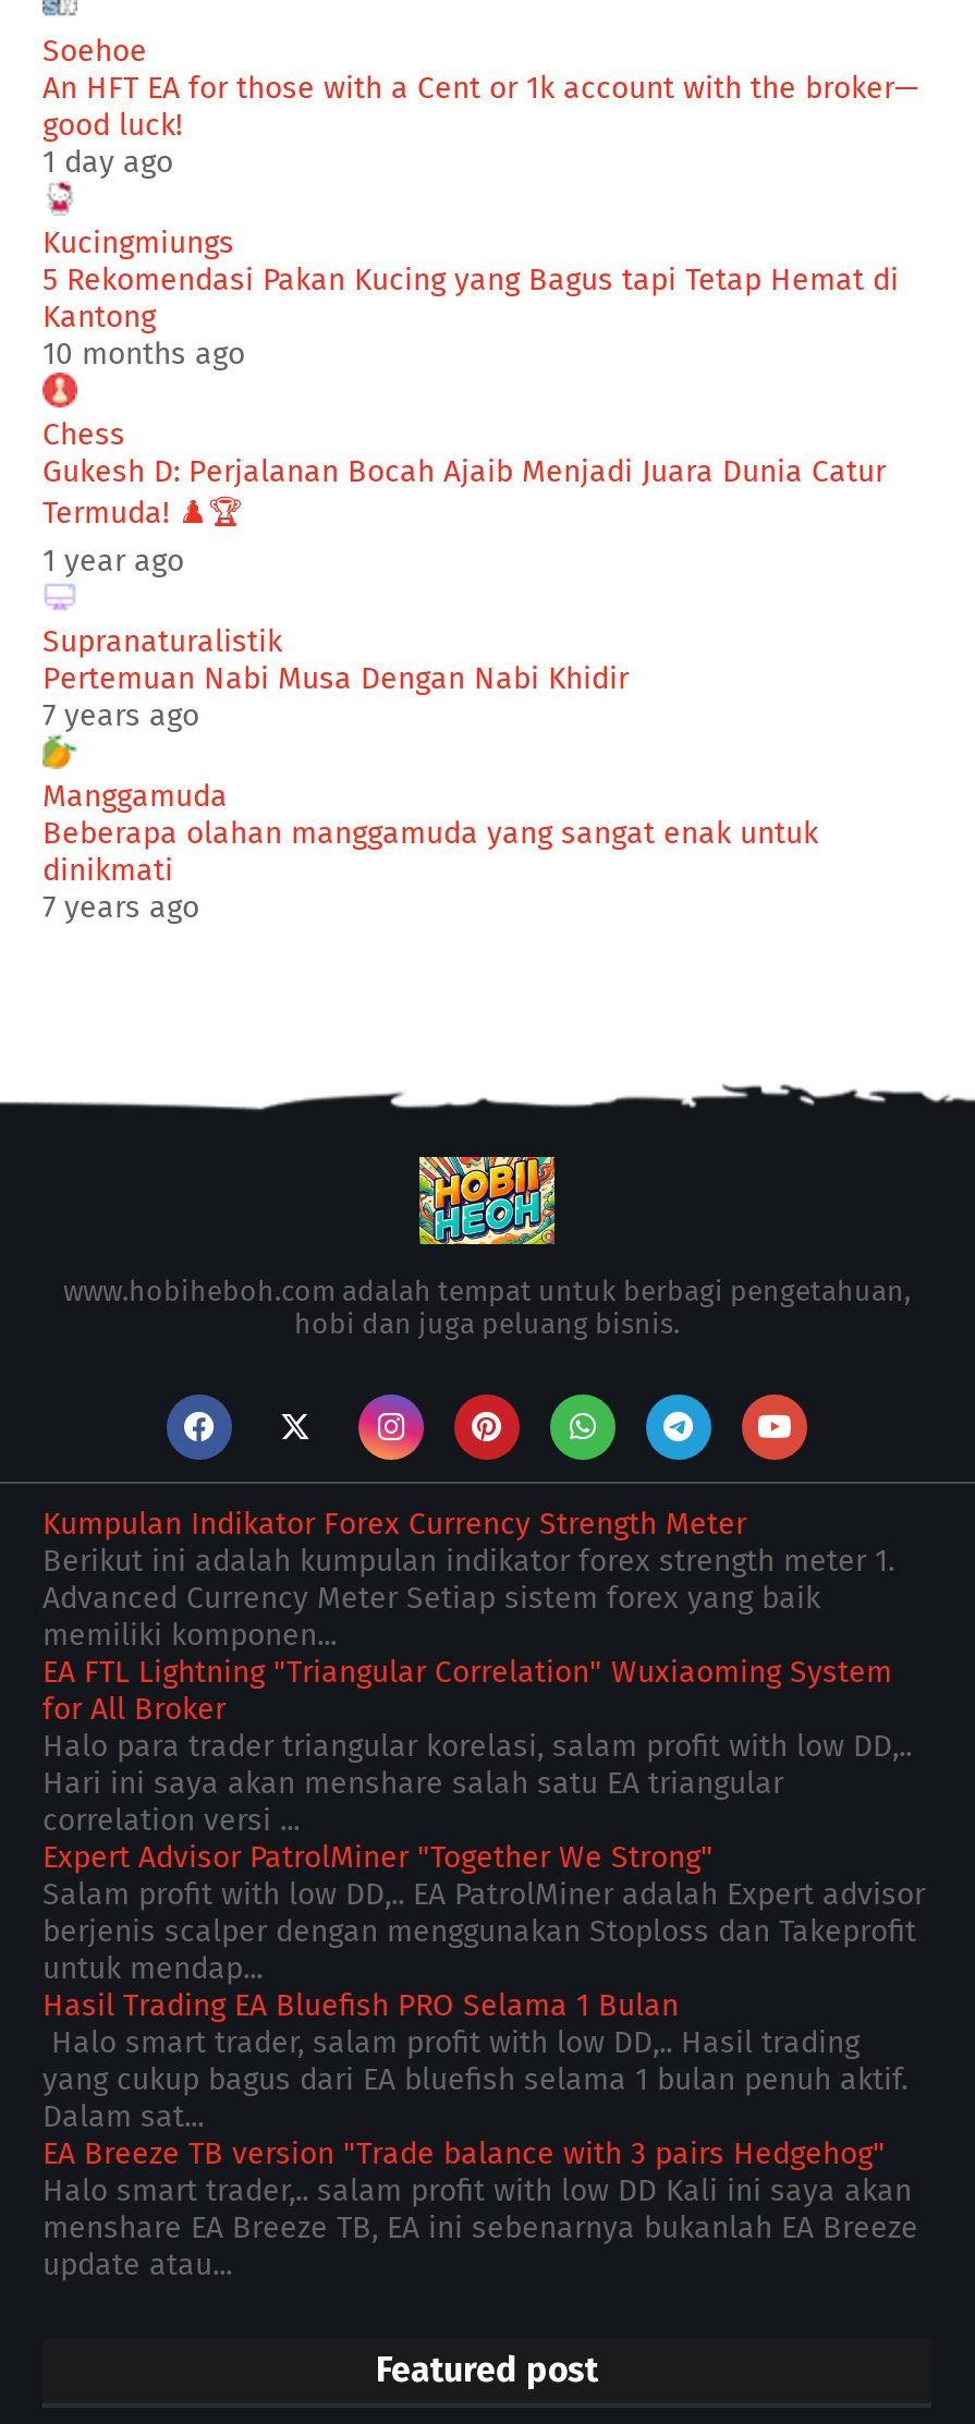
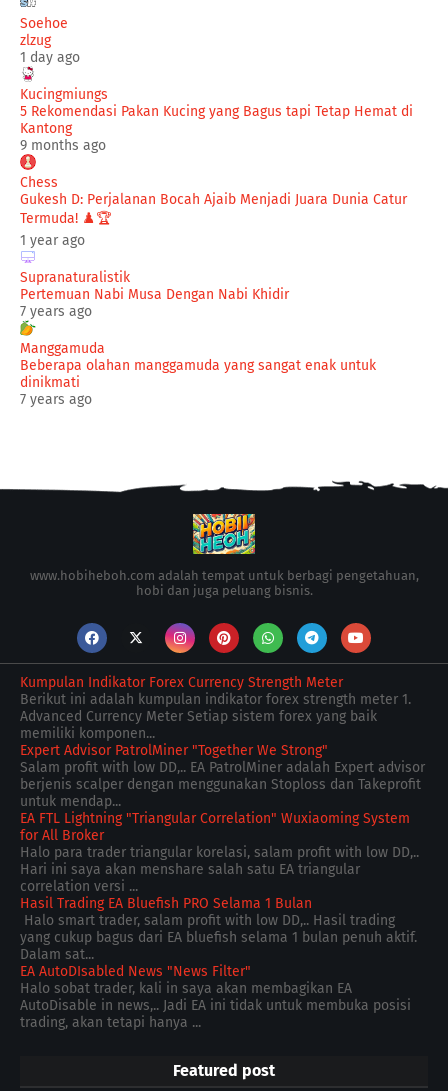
- An HFT EA for those with a Cent or 1k account with the broker—
- good luck!
+ zlzug

- 10 months ago
+ 9 months ago

moved down: EA FTL Lightning "Triangular Correlation" Wuxiaoming System | for All Broker | Halo para trader triangular korelasi, salam profit with low DD,.. | Hari ini saya akan menshare salah satu EA triangular | correlation versi ...

moved up: Expert Advisor PatrolMiner "Together We Strong" | Salam profit with low DD,.. EA PatrolMiner adalah Expert advisor | berjenis scalper dengan menggunakan Stoploss dan Takeprofit | untuk mendap...

- EA Breeze TB version "Trade balance with 3 pairs Hedgehog"
- Halo smart trader,.. salam profit with low DD Kali ini saya akan
- menshare EA Breeze TB, EA ini sebenarnya bukanlah EA Breeze
- update atau...
+ EA AutoDIsabled News "News Filter"
+ Halo sobat trader, kali in saya akan membagikan EA
+ AutoDisable in news,.. Jadi EA ini tidak untuk membuka posisi
+ trading, akan tetapi hanya ...
